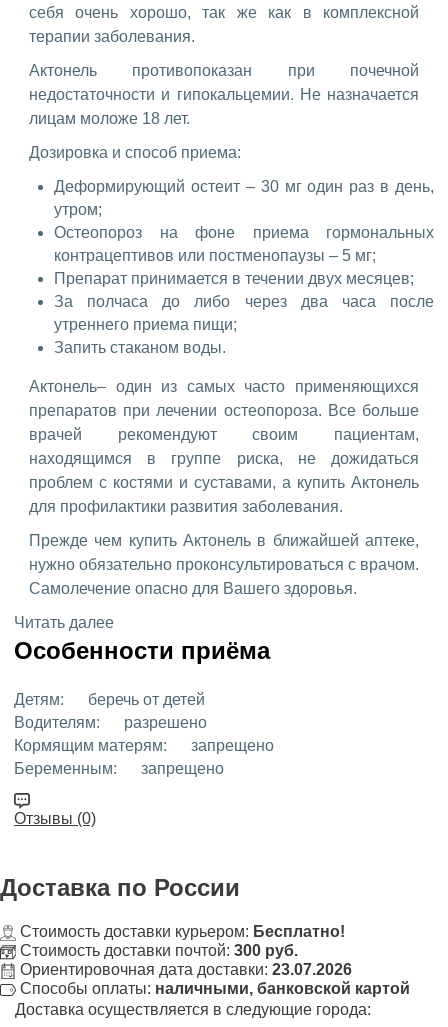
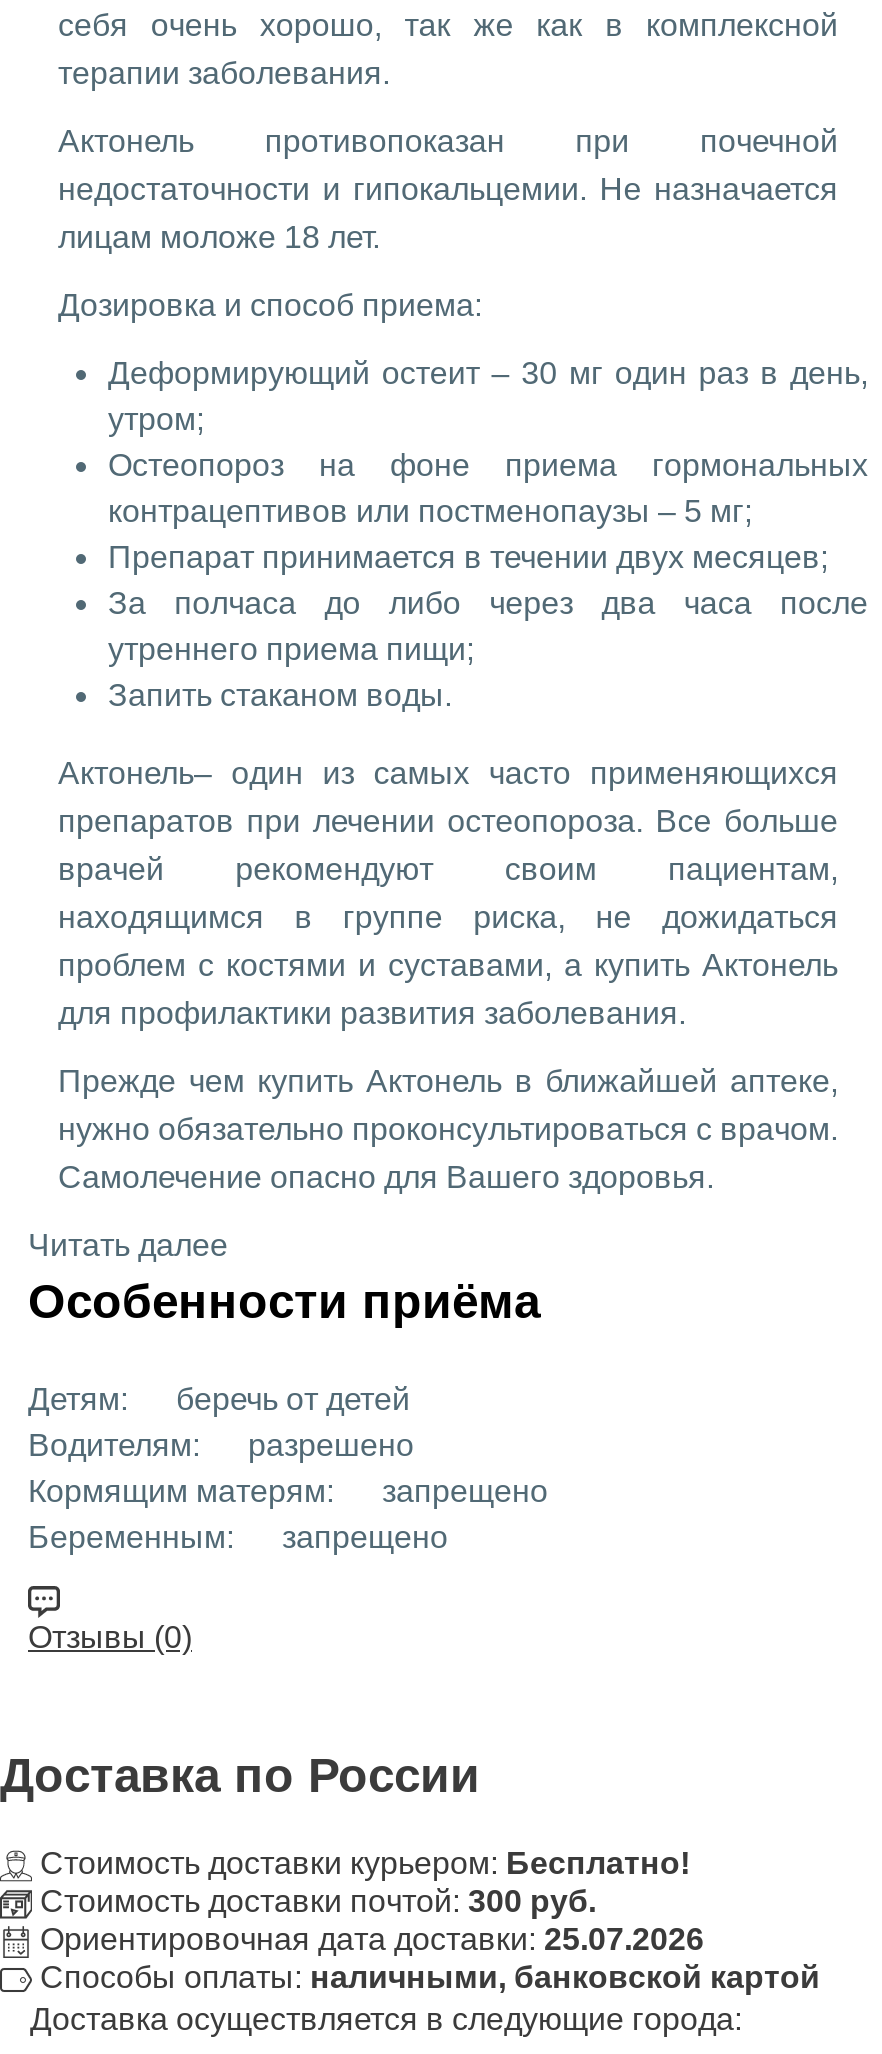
- Ориентировочная дата доставки: 23.07.2026
+ Ориентировочная дата доставки: 25.07.2026
